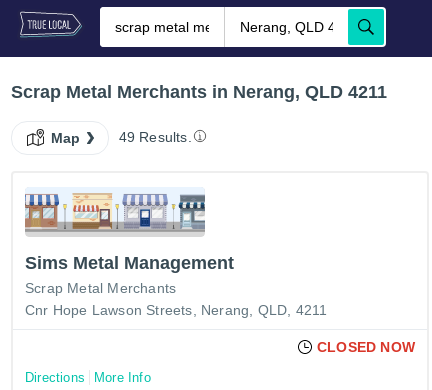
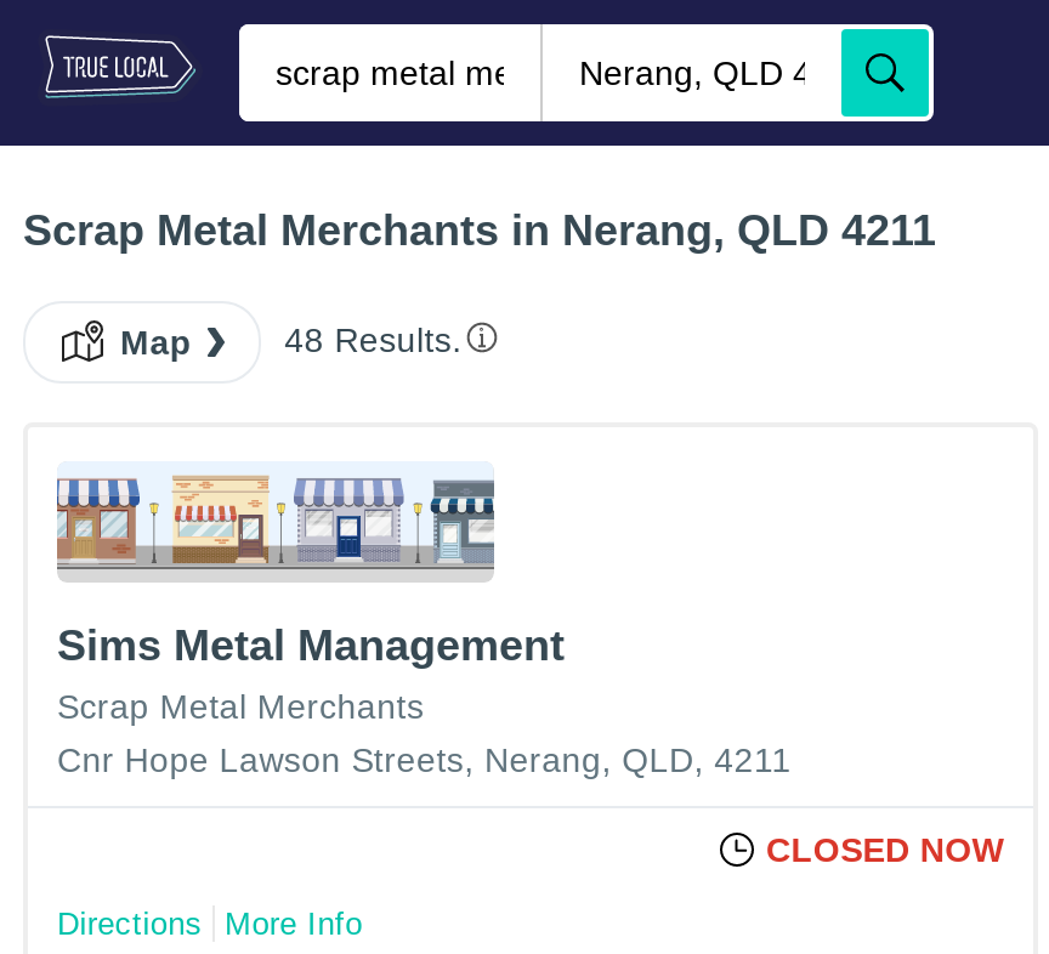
- 49 Results.
+ 48 Results.
